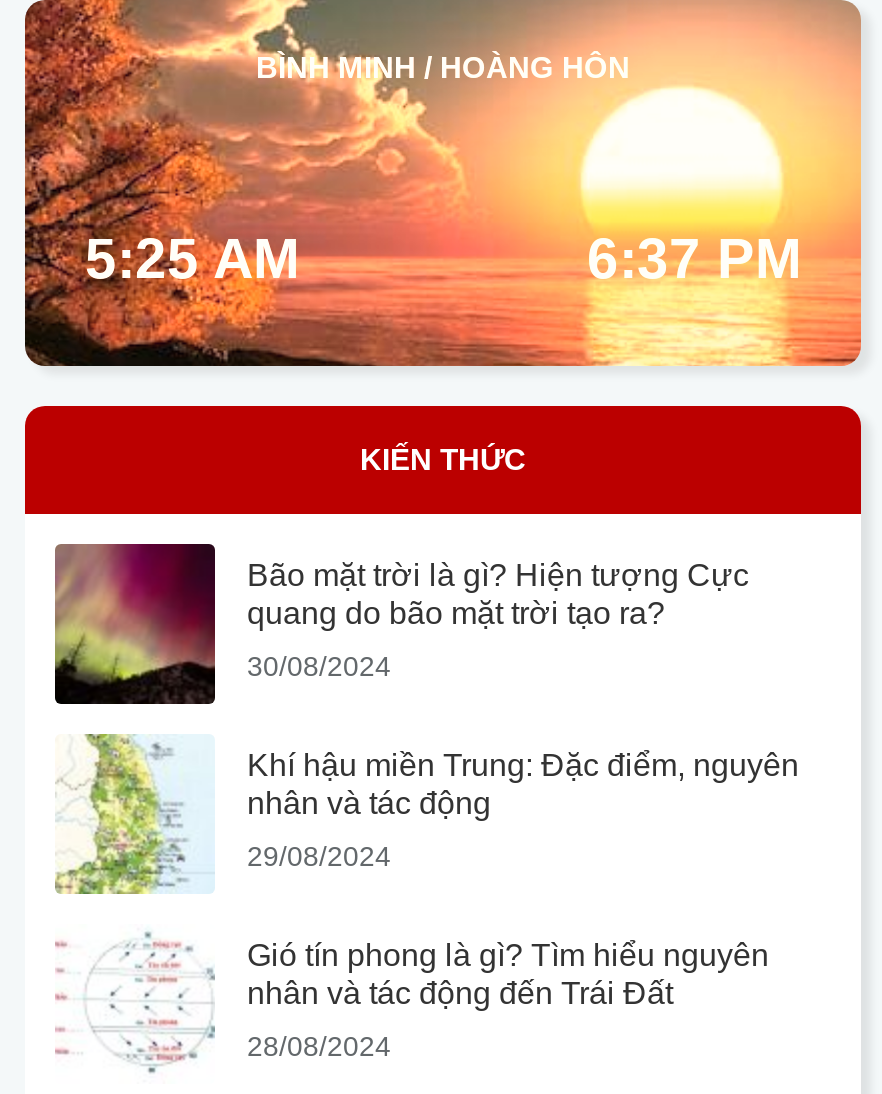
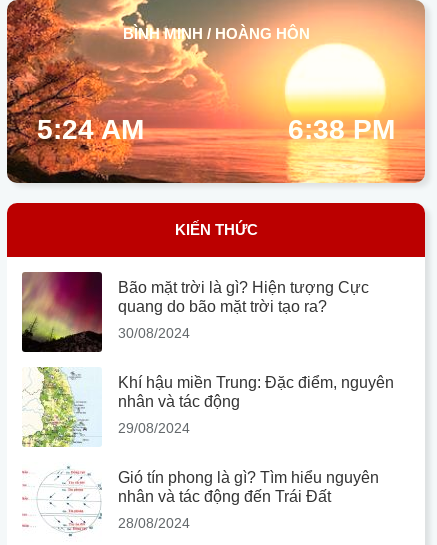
- 5:25 AM
+ 5:24 AM

- 6:37 PM
+ 6:38 PM
